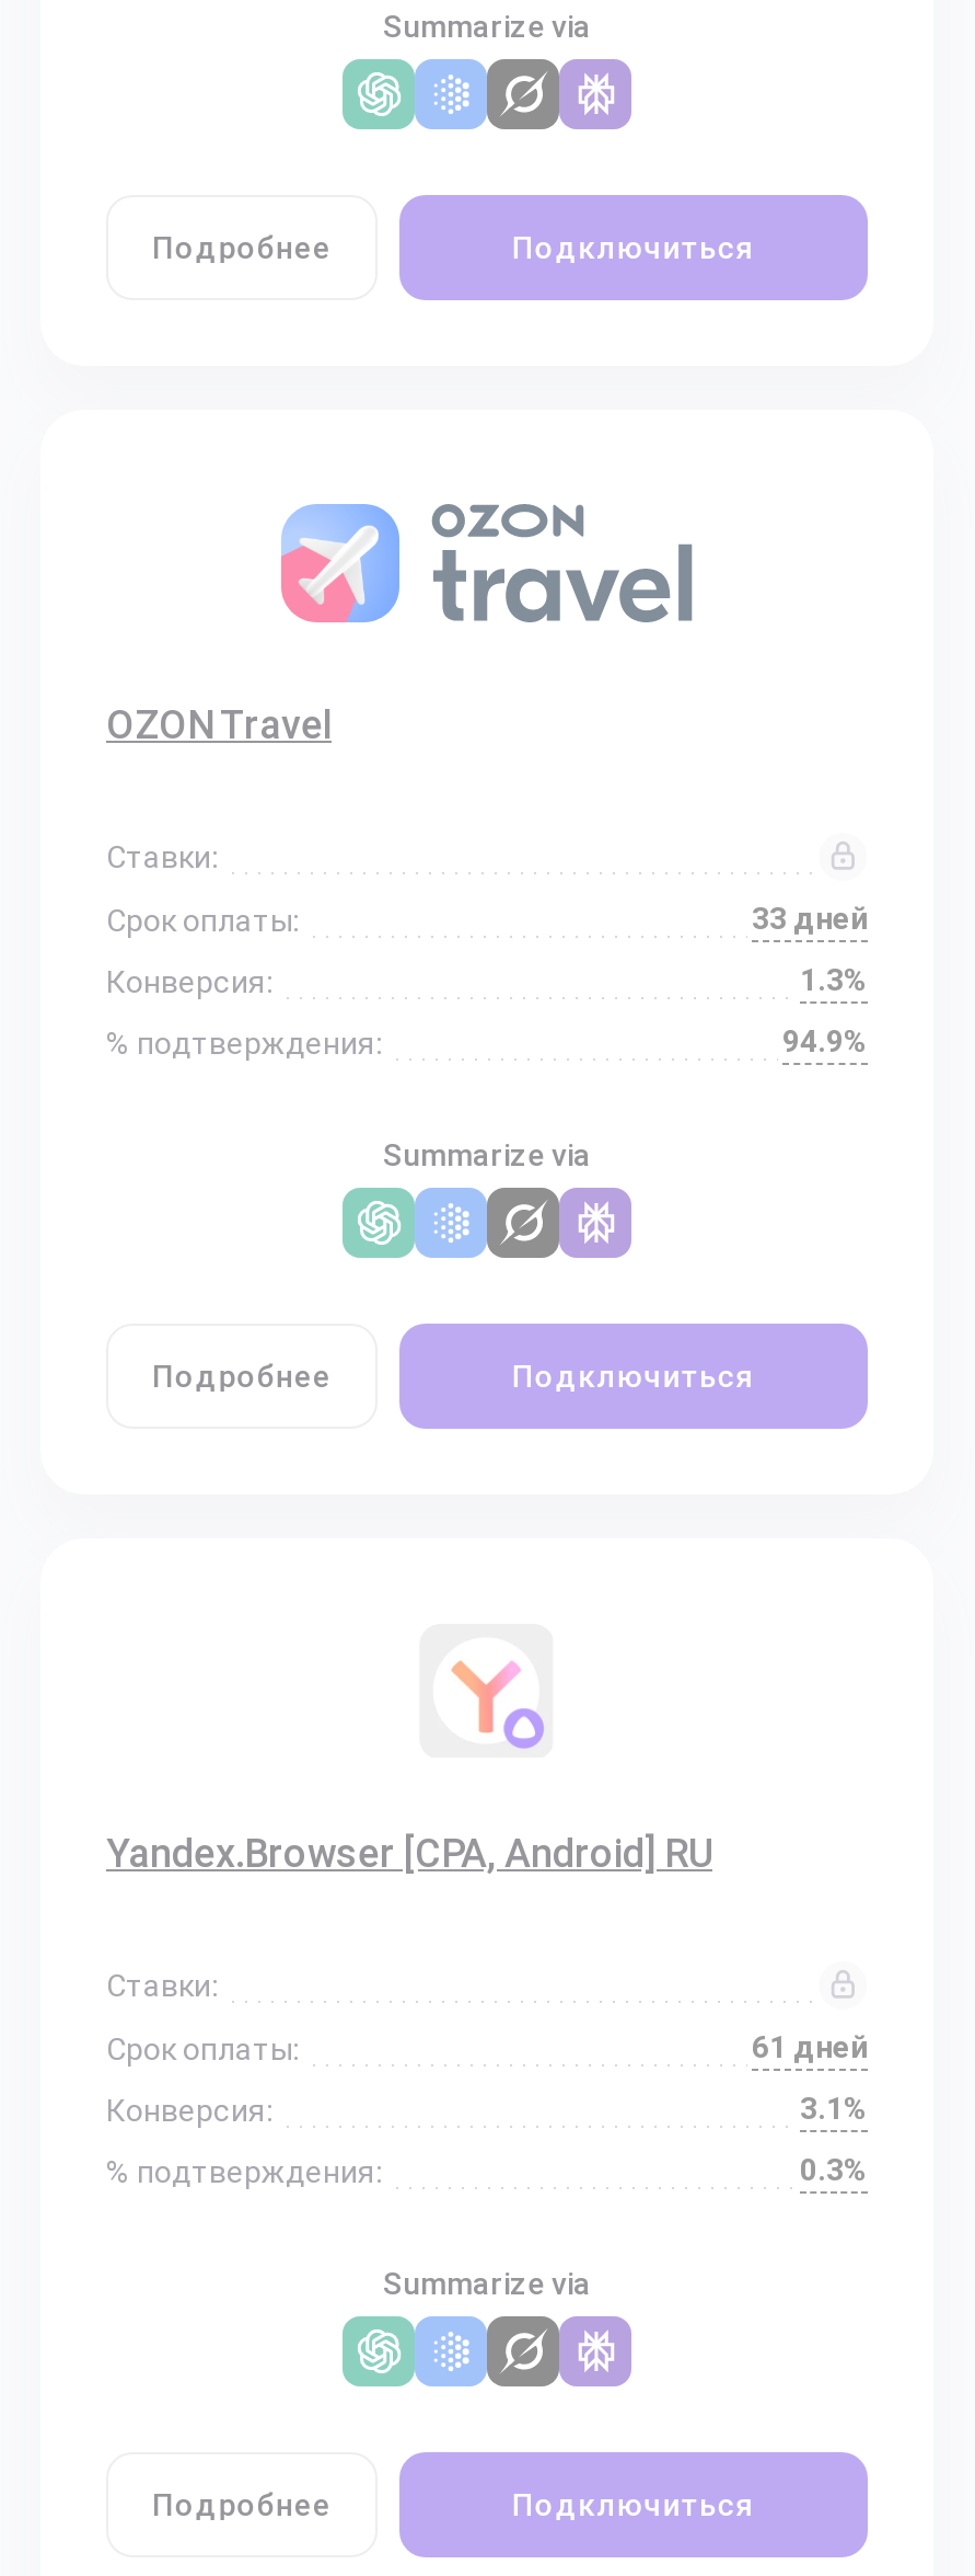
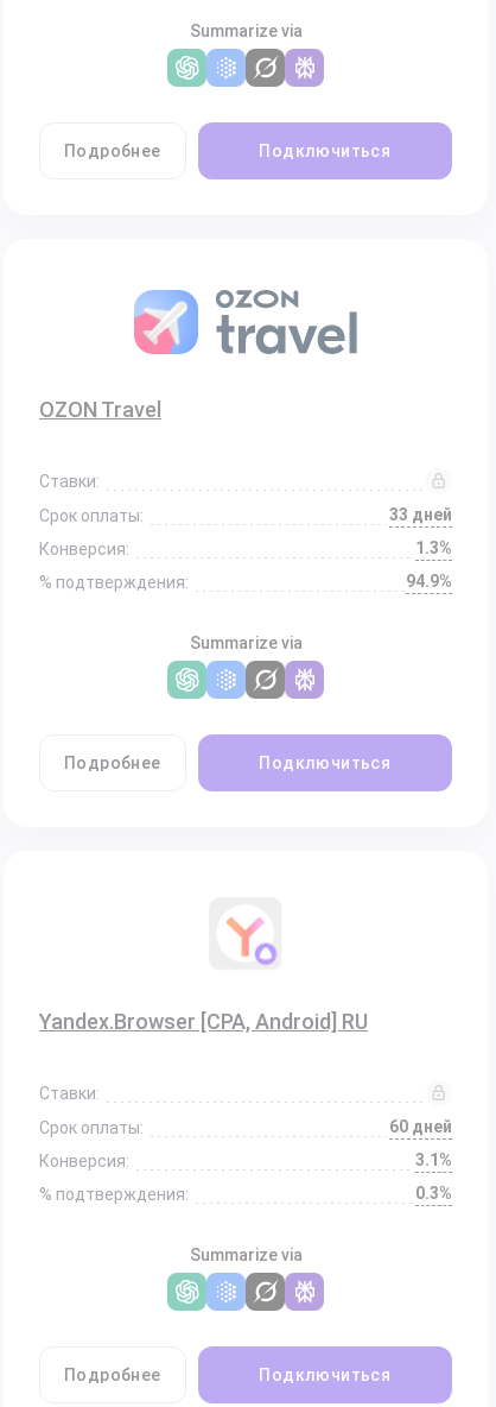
- 61 дней
+ 60 дней
